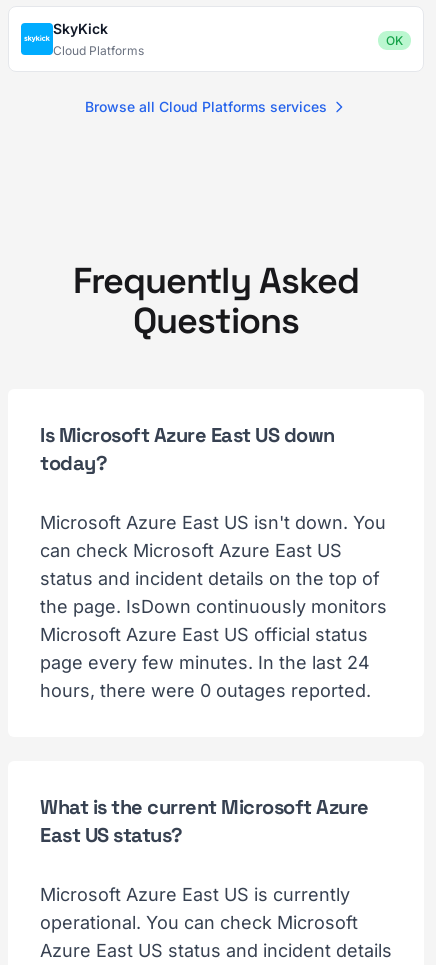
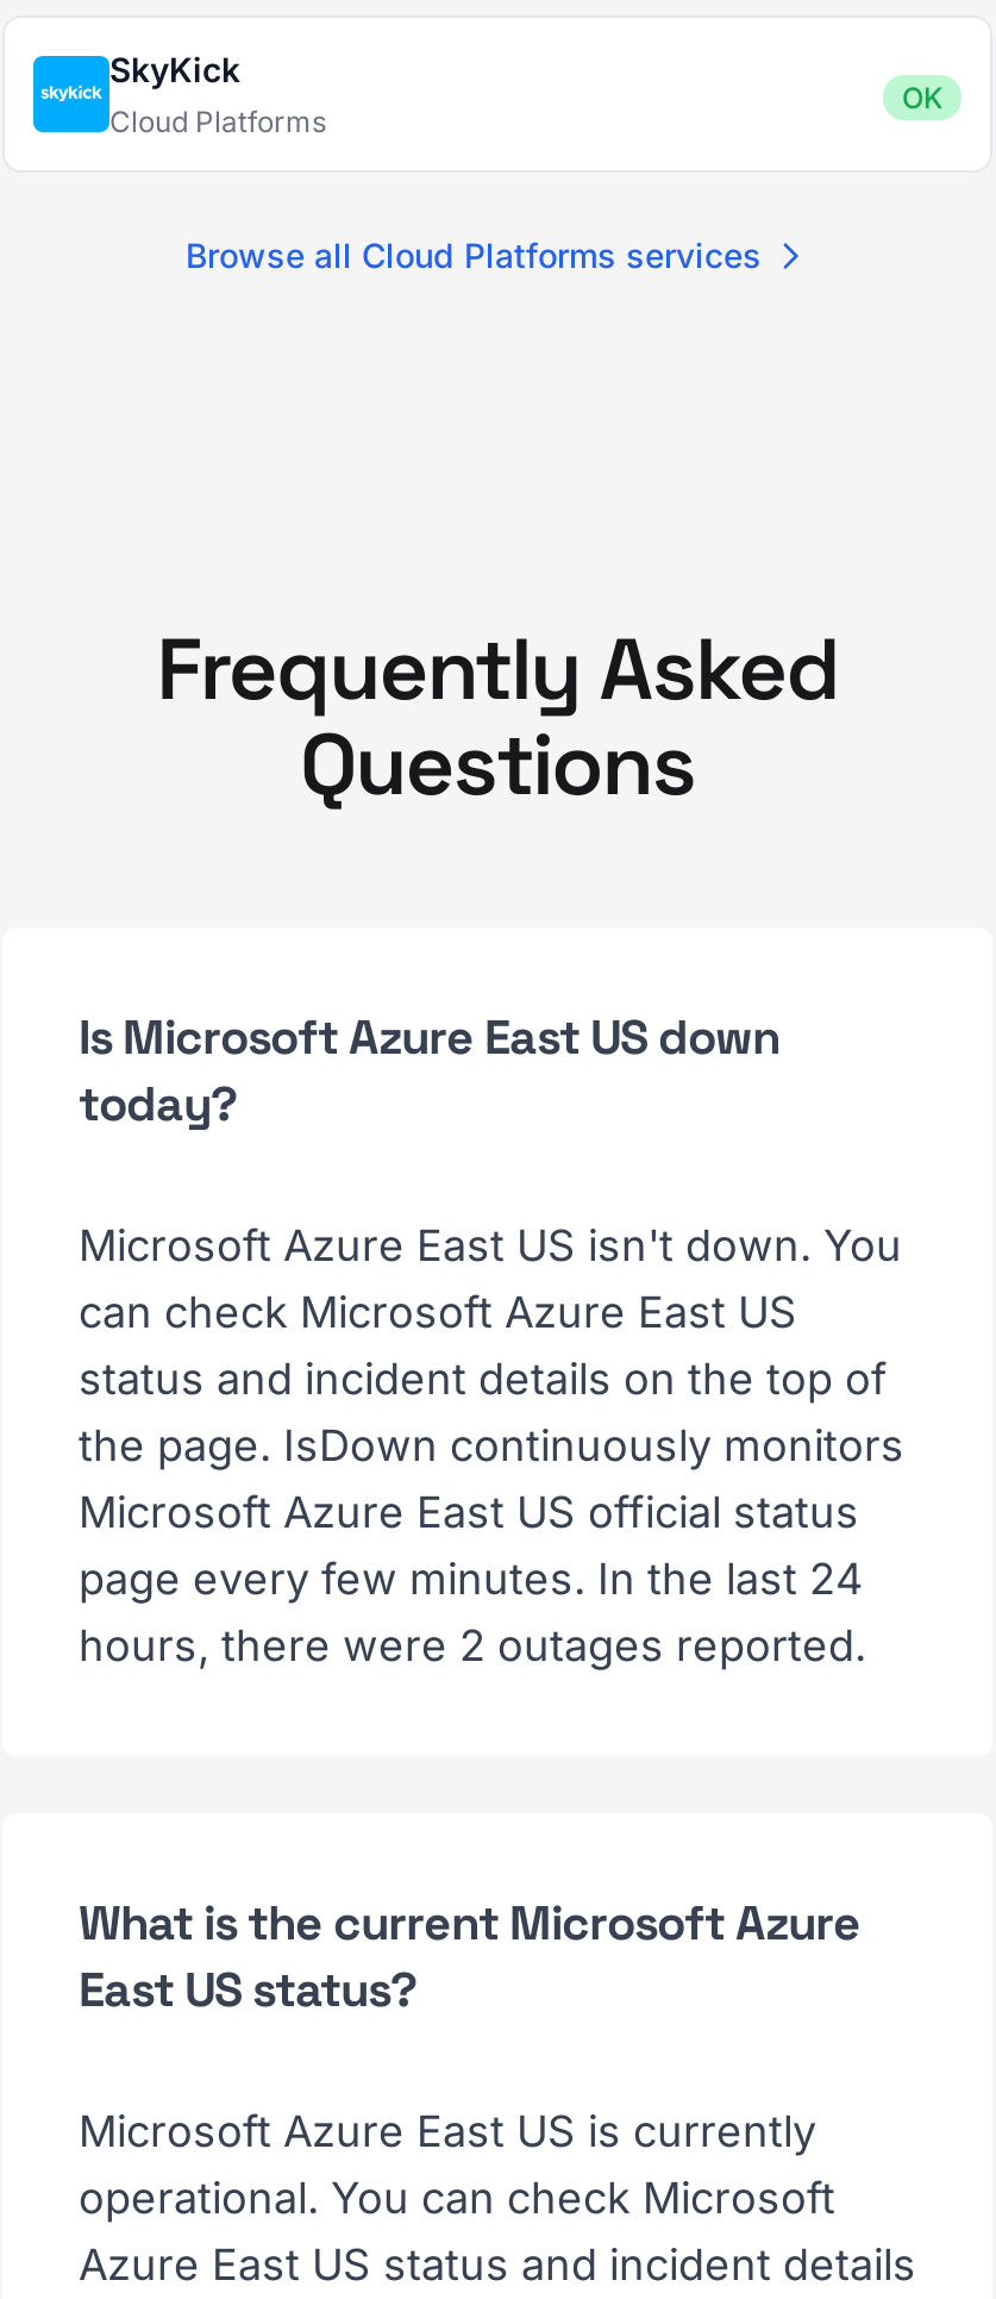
- hours, there were 0 outages reported.
+ hours, there were 2 outages reported.
